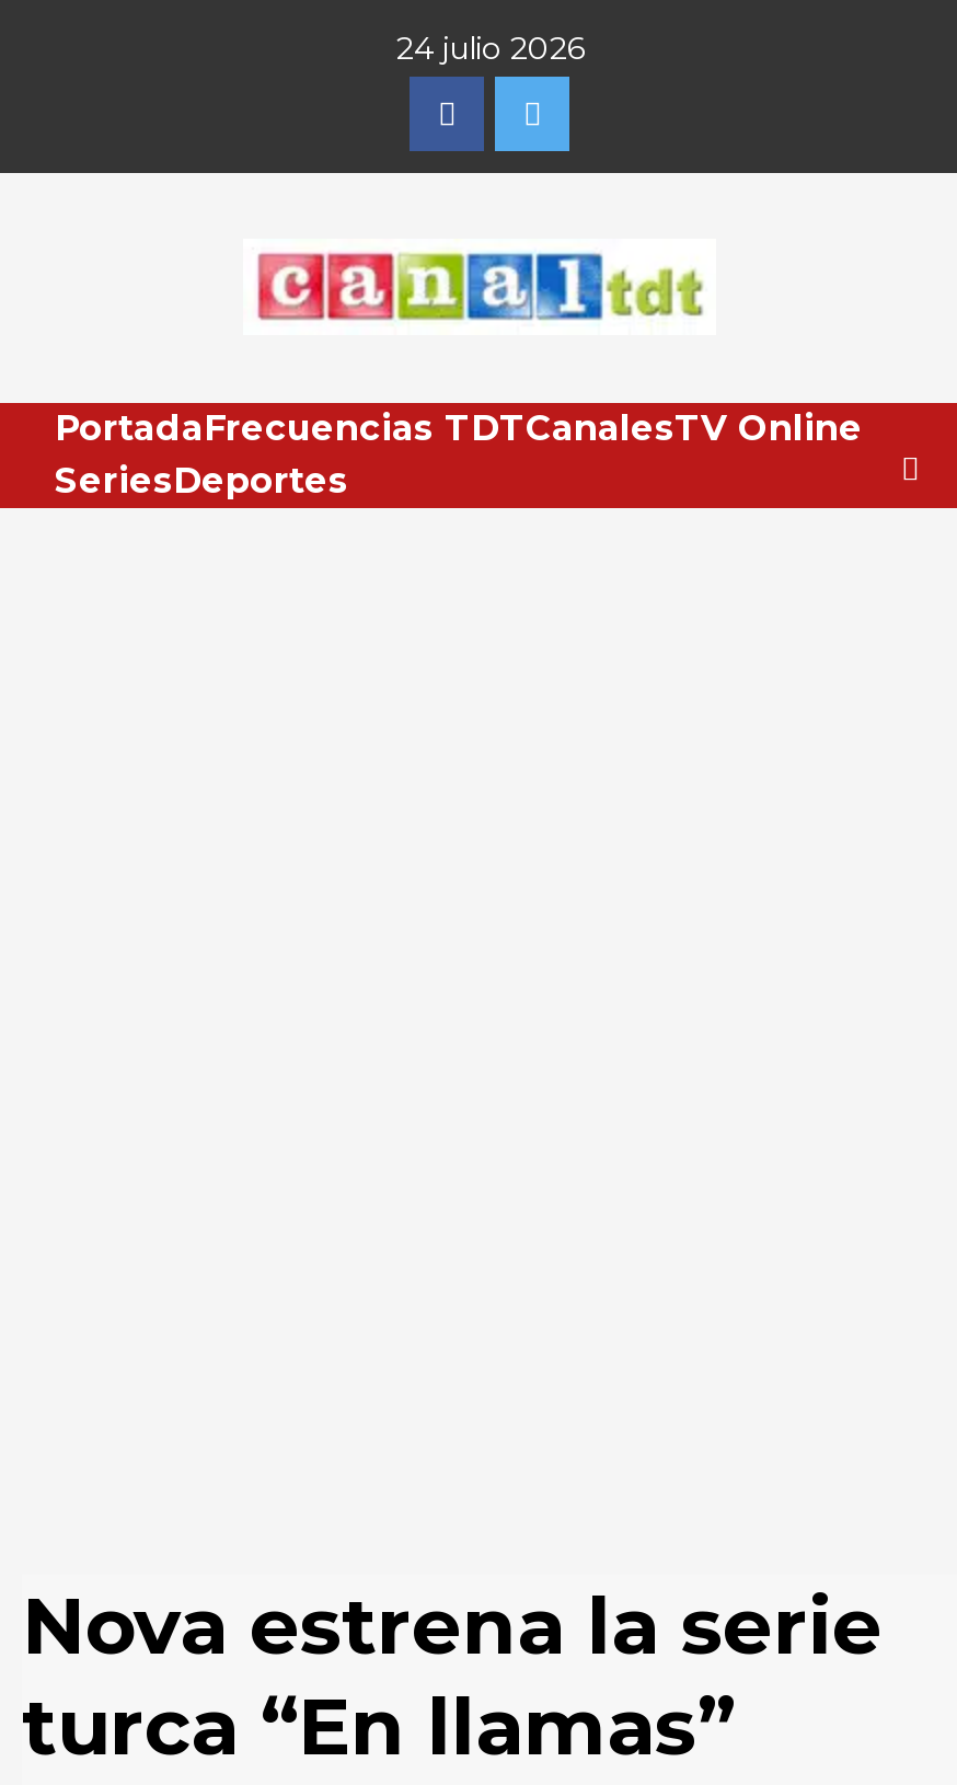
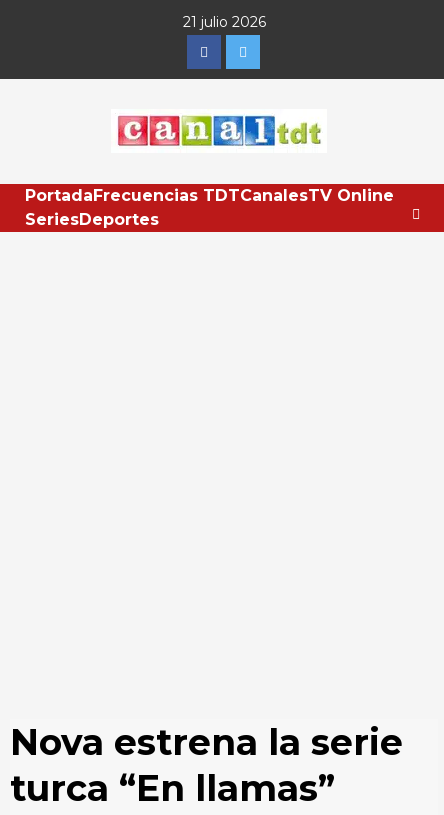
- 24 julio 2026
+ 21 julio 2026
